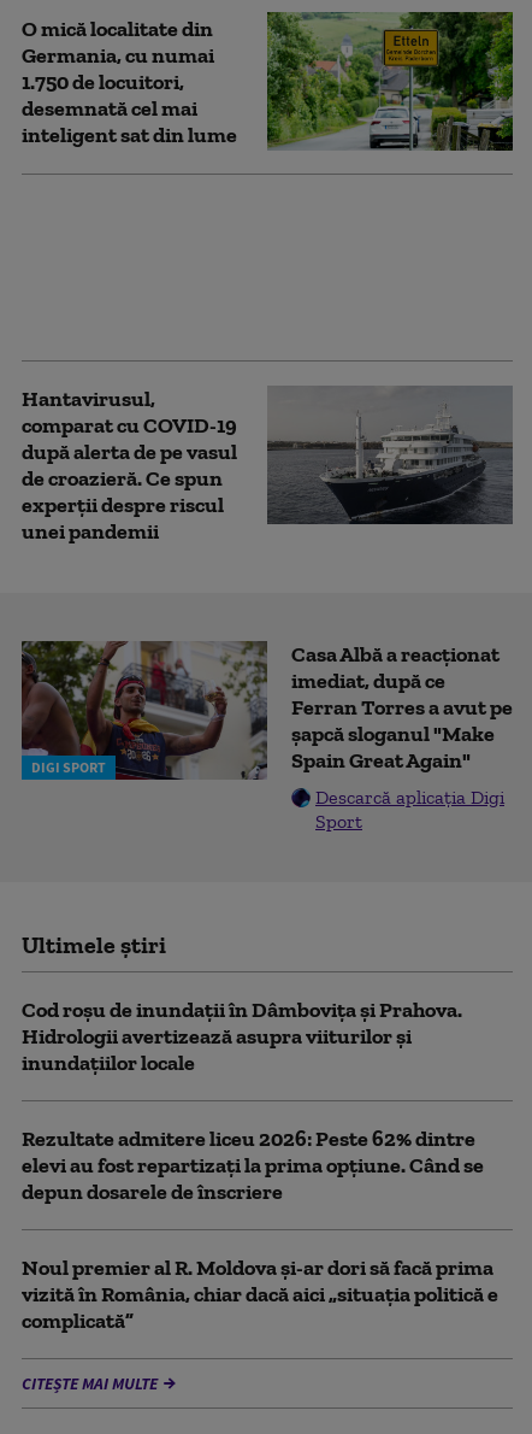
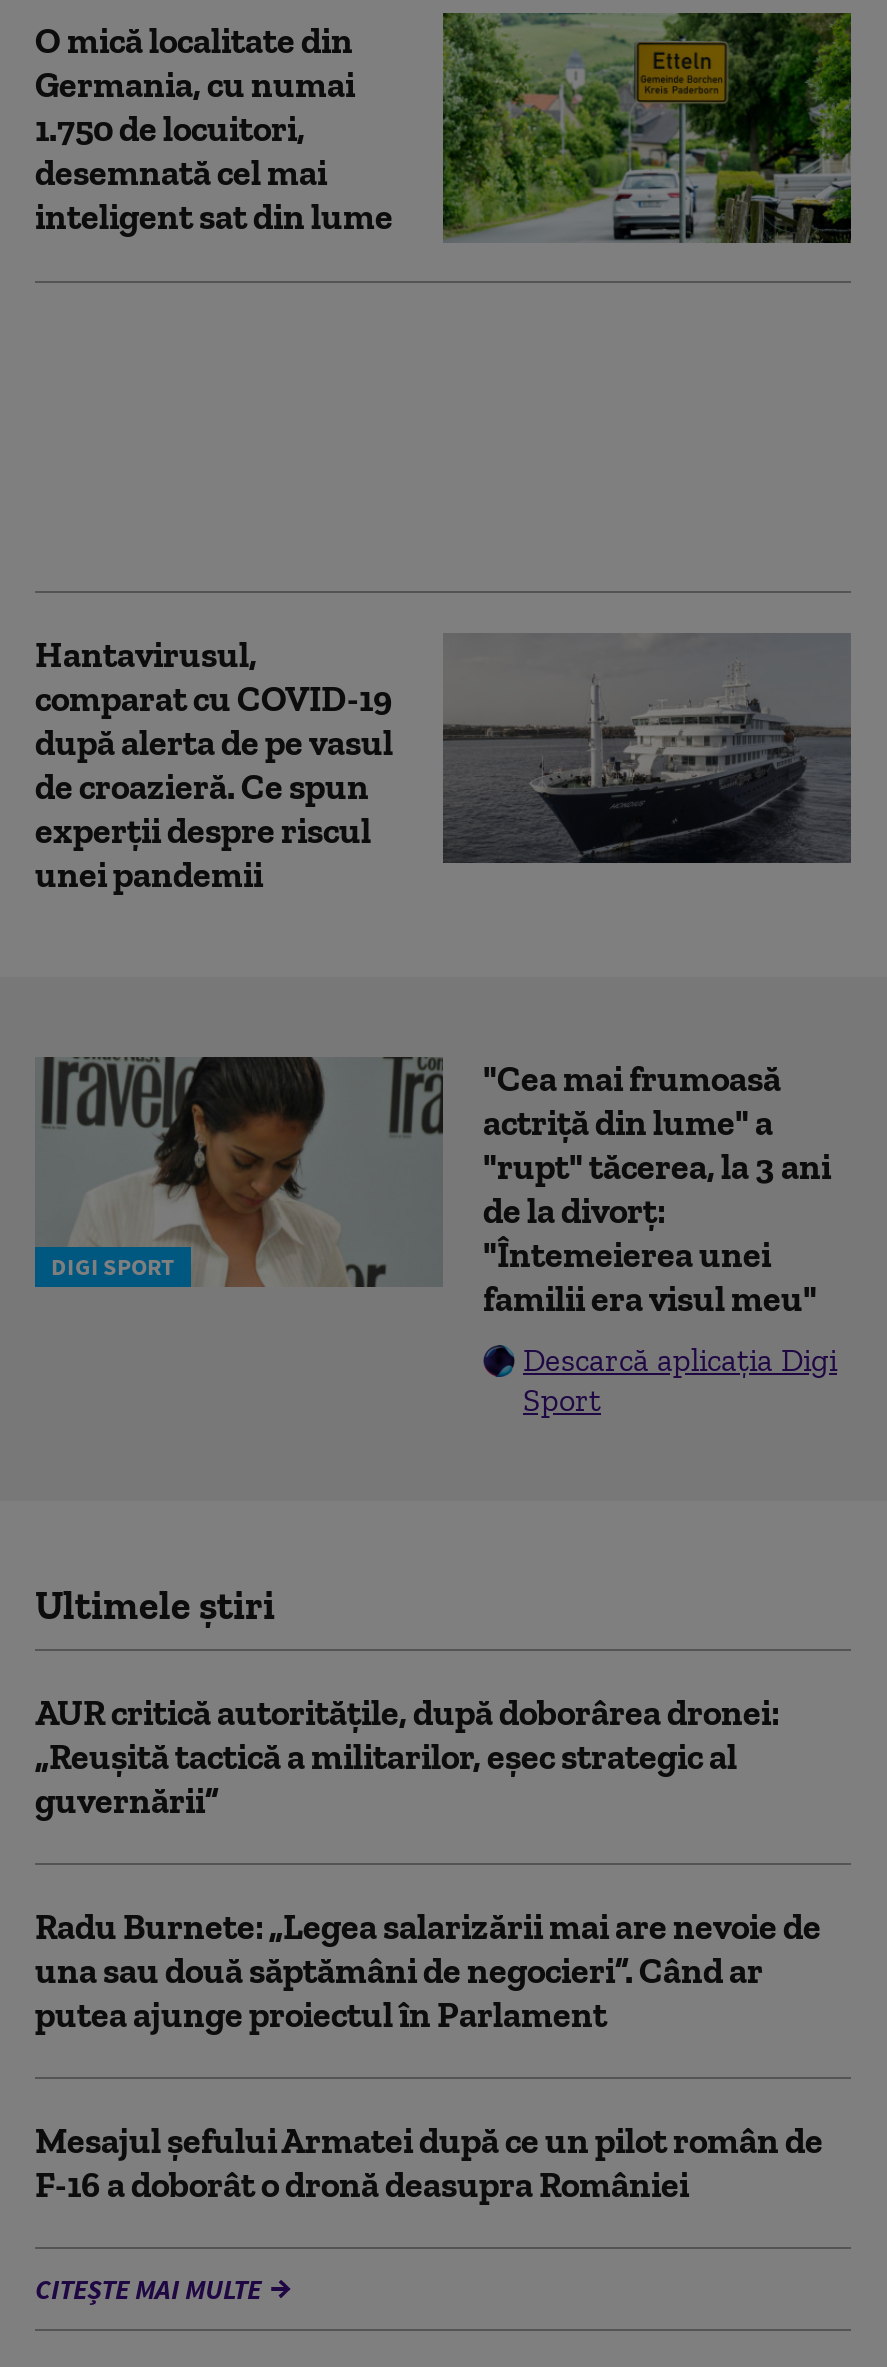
- [image]
- Casa Albă a reacționat
- imediat, după ce
- Ferran Torres a avut pe
- șapcă sloganul "Make
- Spain Great Again"
+ [image]
+ "Cea mai frumoasă
+ actriță din lume" a
+ "rupt" tăcerea, la 3 ani
+ de la divorț:
+ "Întemeierea unei
+ familii era visul meu"

moved down: Descarcă aplicația Digi | Sport | Ultimele știri

- Cod roșu de inundații în Dâmbovița și Prahova.
- Hidrologii avertizează asupra viiturilor și
- inundațiilor locale
+ AUR critică autoritățile, după doborârea dronei:
+ „Reușită tactică a militarilor, eșec strategic al
+ guvernării”

- Rezultate admitere liceu 2026: Peste 62% dintre
- elevi au fost repartizați la prima opțiune. Când se
- depun dosarele de înscriere
+ Radu Burnete: „Legea salarizării mai are nevoie de
+ una sau două săptămâni de negocieri”. Când ar
+ putea ajunge proiectul în Parlament

- Noul premier al R. Moldova şi-ar dori să facă prima
- vizită în România, chiar dacă aici „situaţia politică e
- complicată”
+ Mesajul șefului Armatei după ce un pilot român de
+ F-16 a doborât o dronă deasupra României
